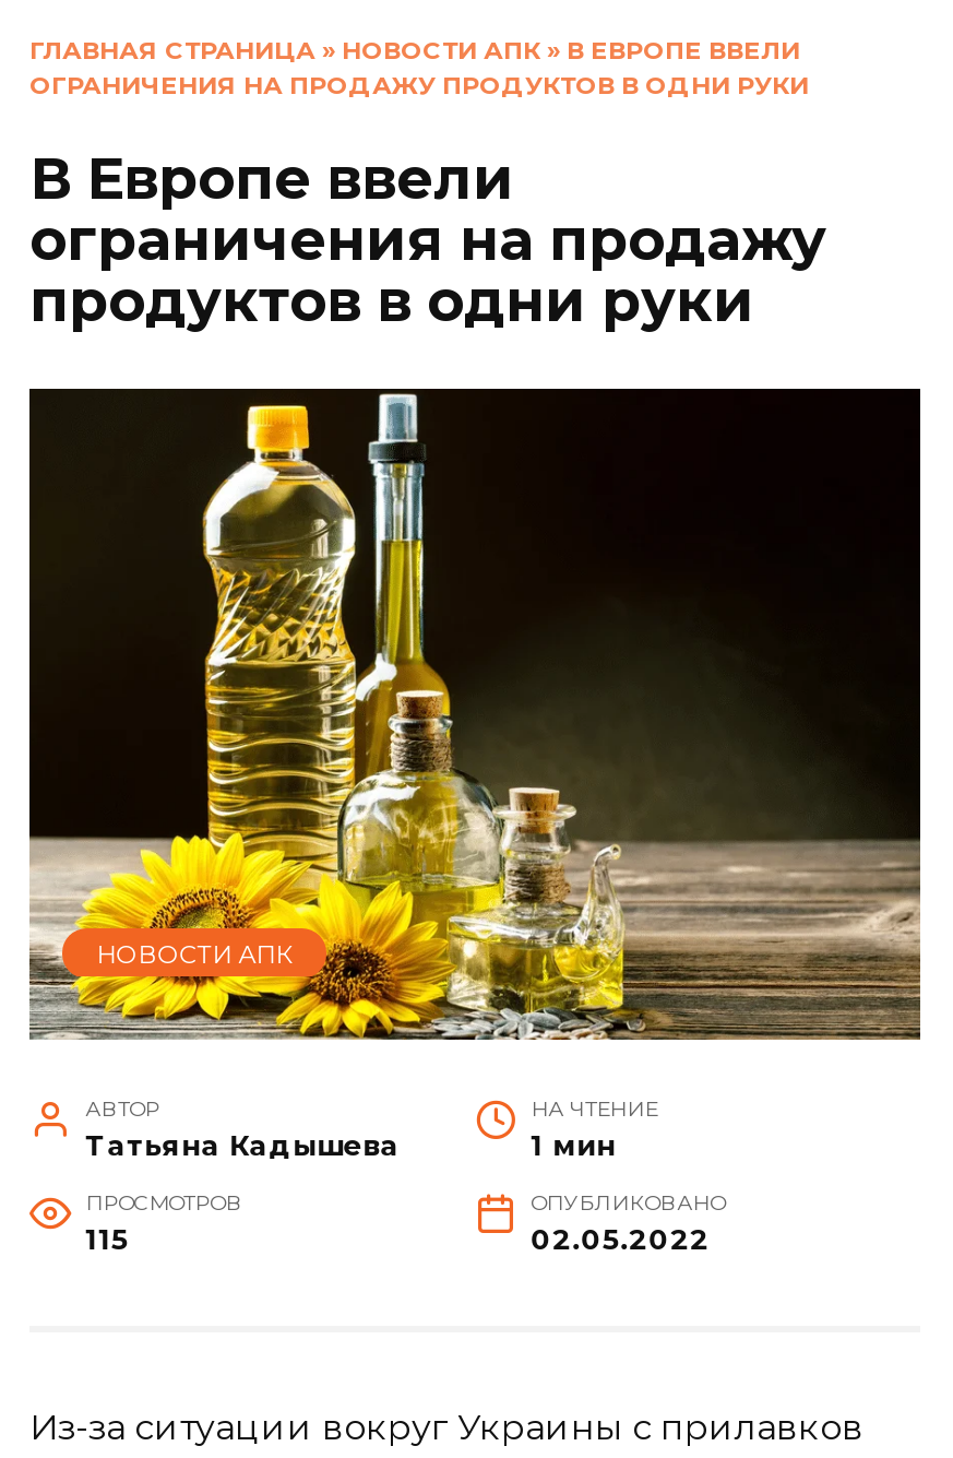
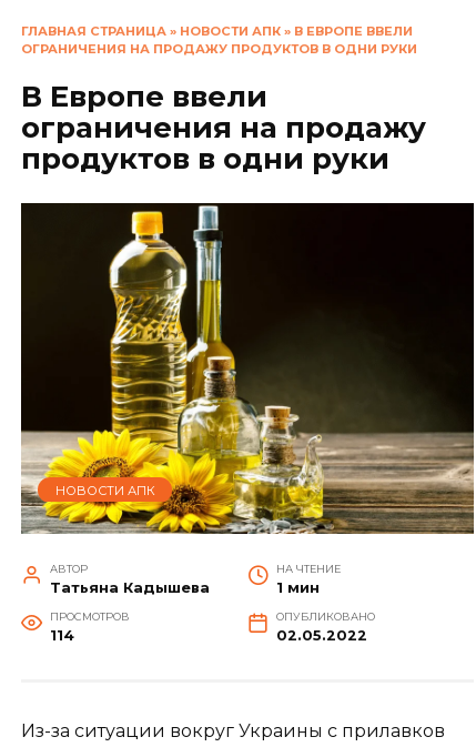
- 115
+ 114
